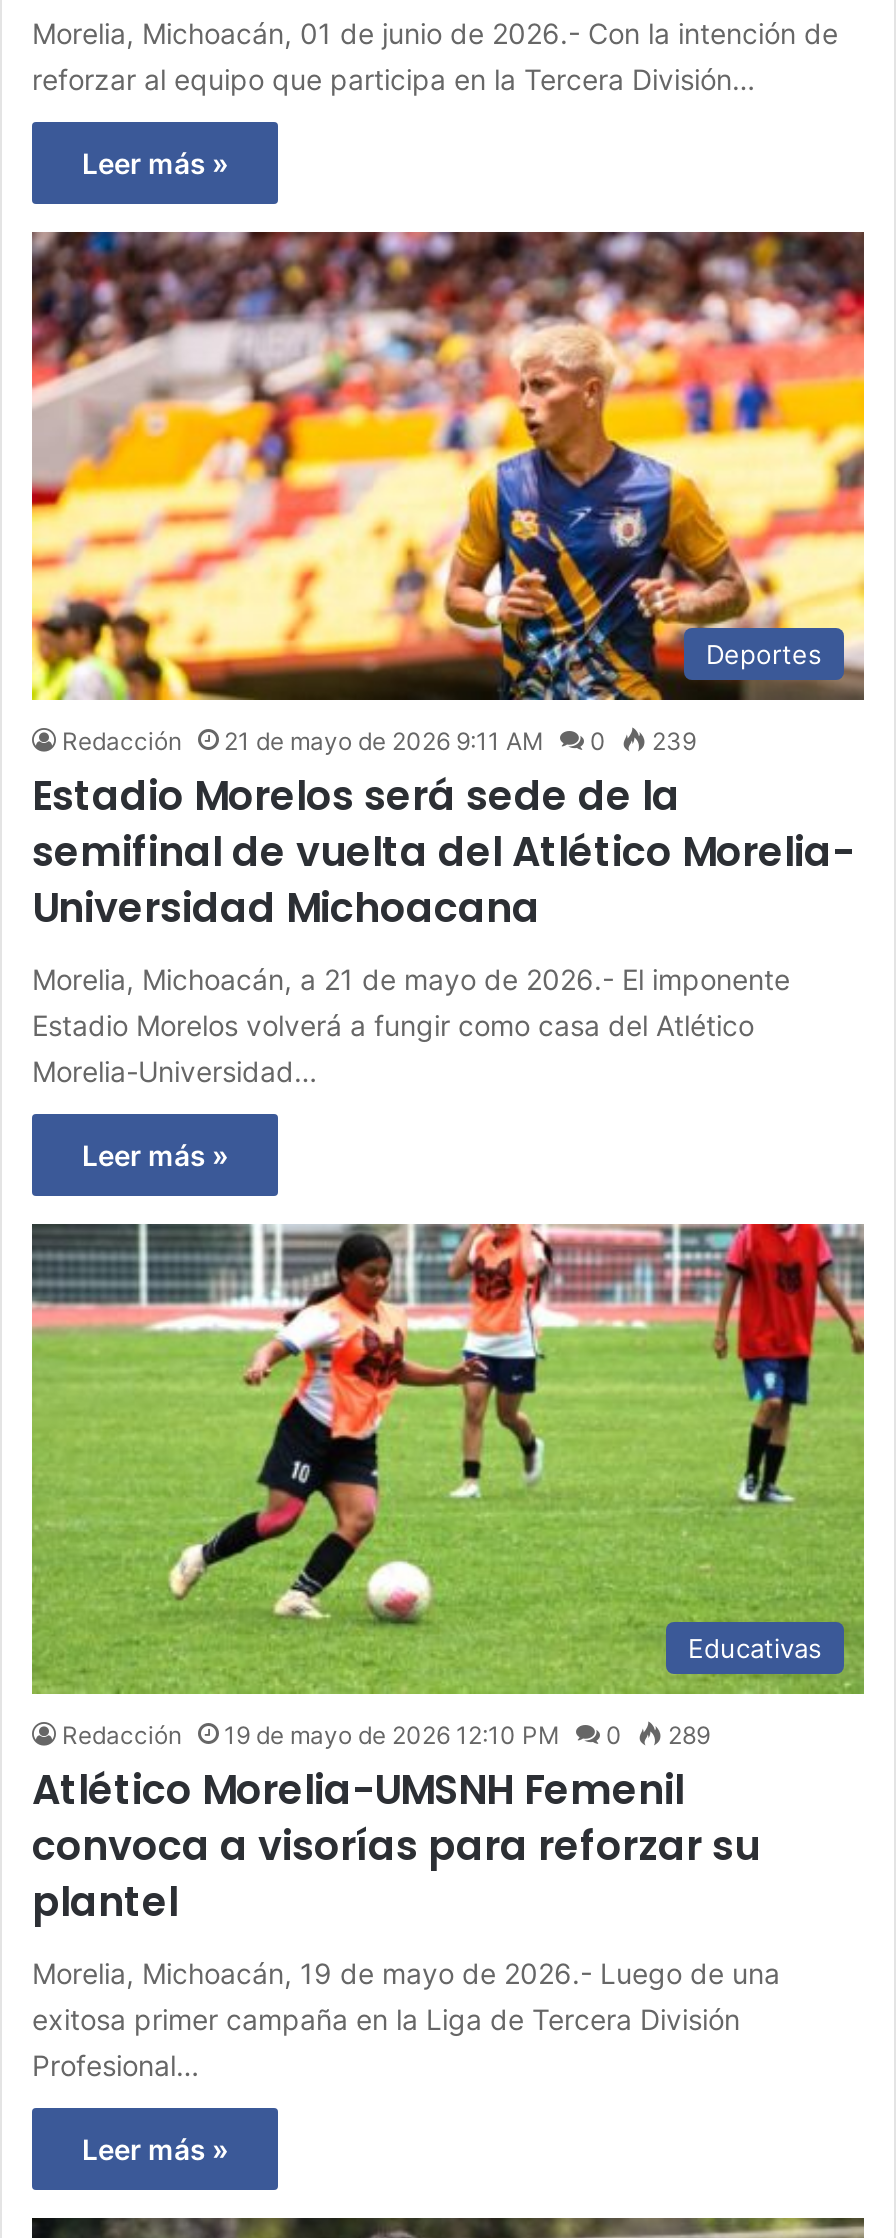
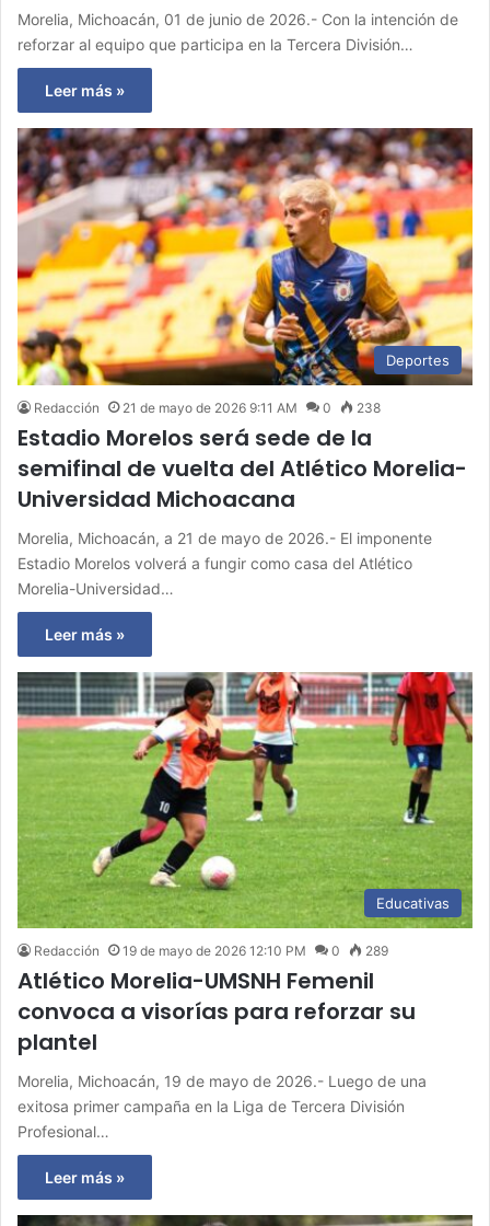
- Redacción 21 de mayo de 2026 9:11 AM 0 239
+ Redacción 21 de mayo de 2026 9:11 AM 0 238
